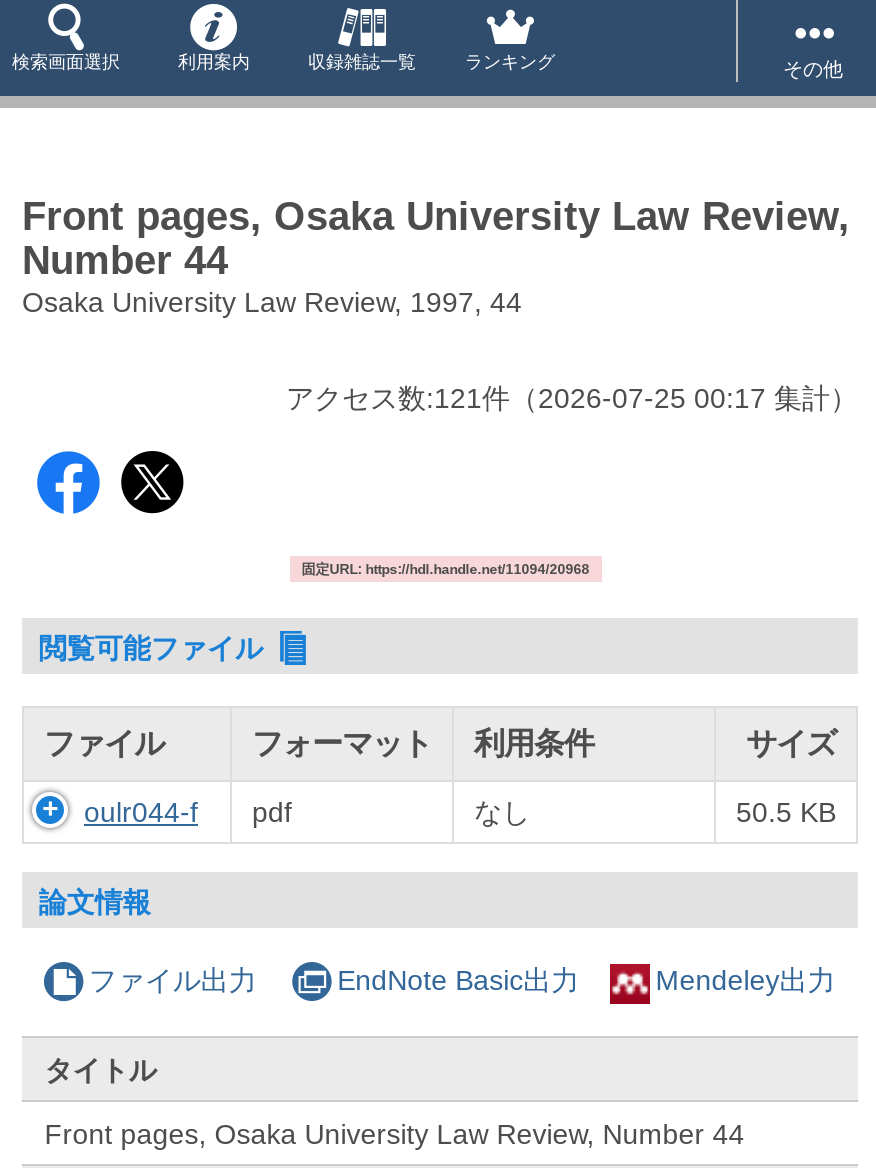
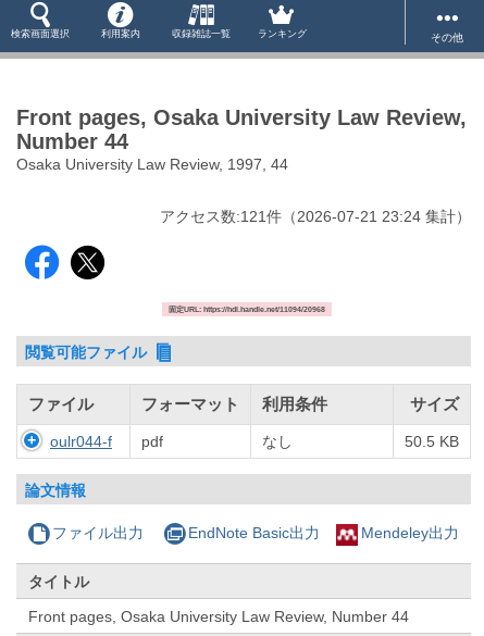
- アクセス数:121件（2026-07-25 00:17 集計）
+ アクセス数:121件（2026-07-21 23:24 集計）
